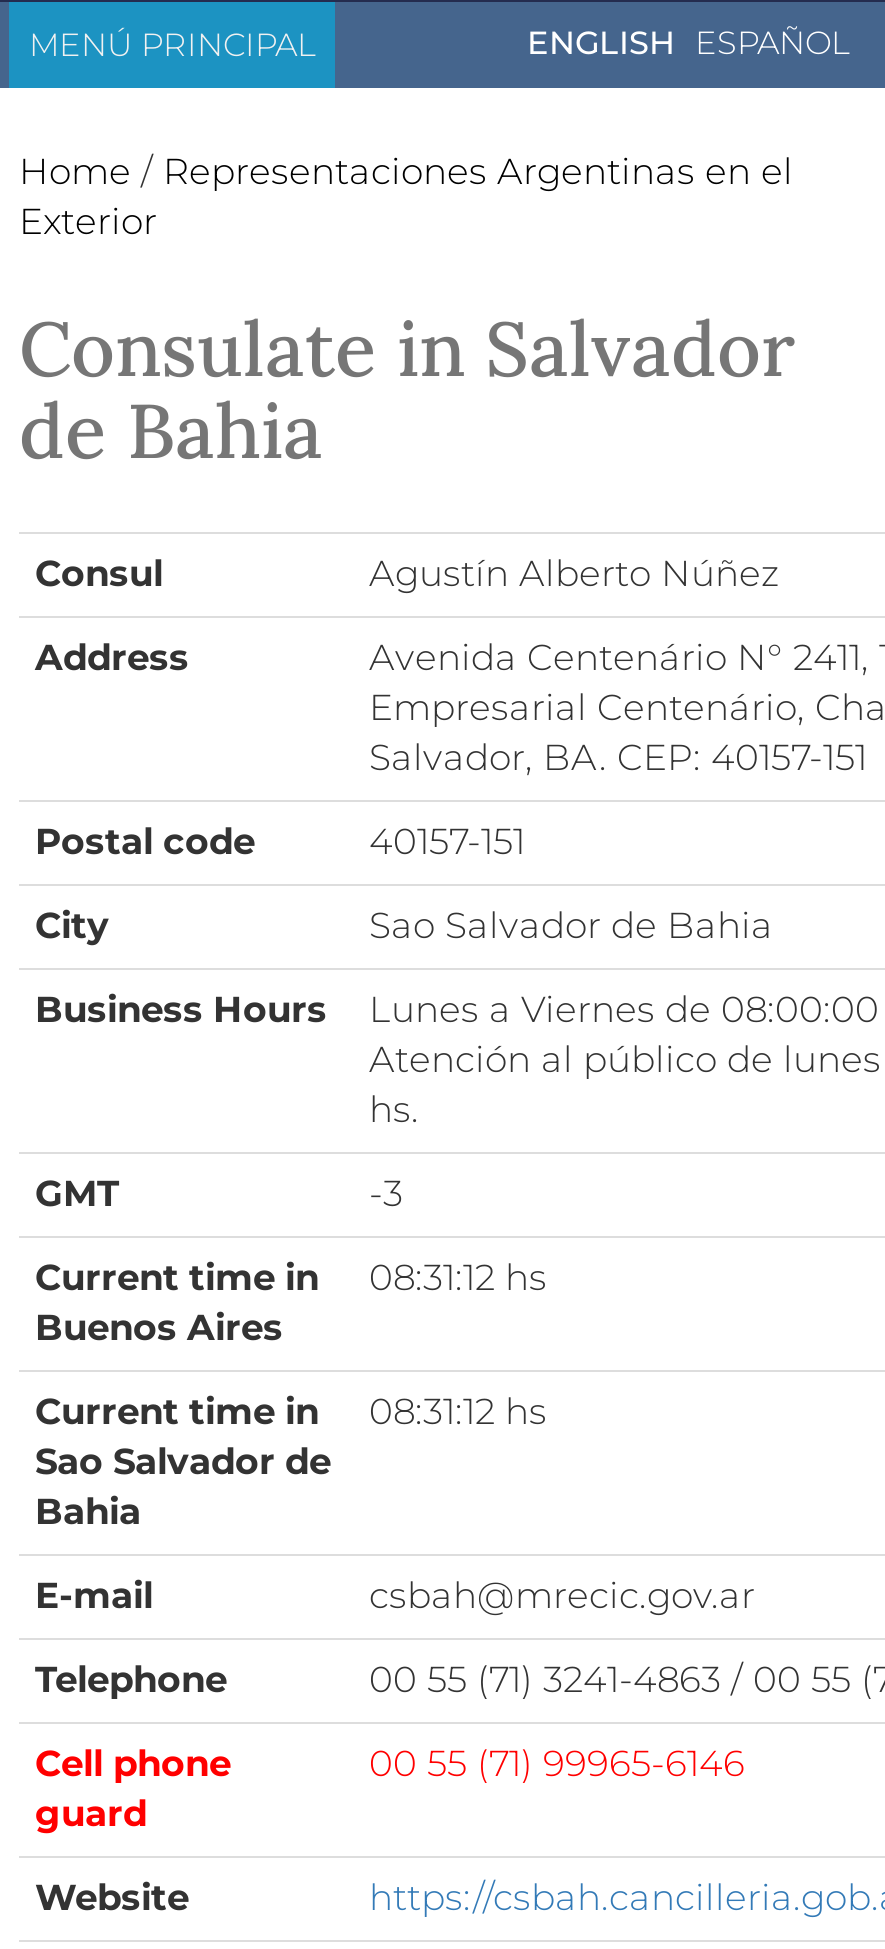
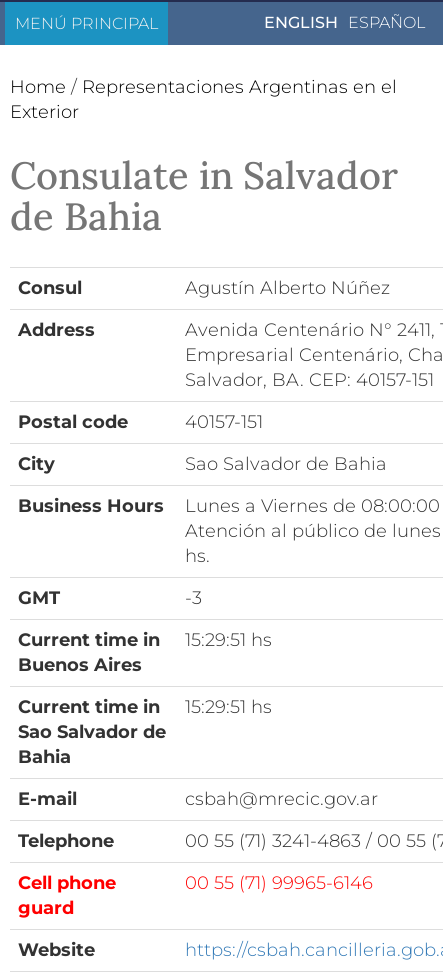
- Current time in 08:31:12 hs
+ Current time in 15:29:51 hs

- Current time in 08:31:12 hs
+ Current time in 15:29:51 hs
